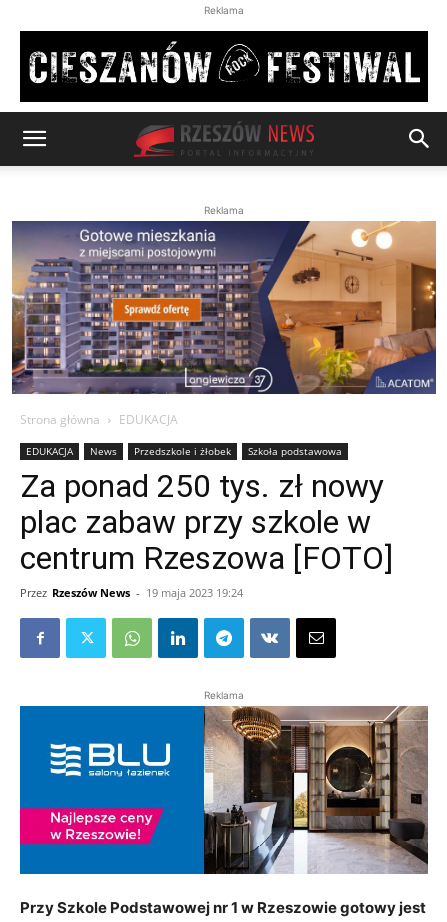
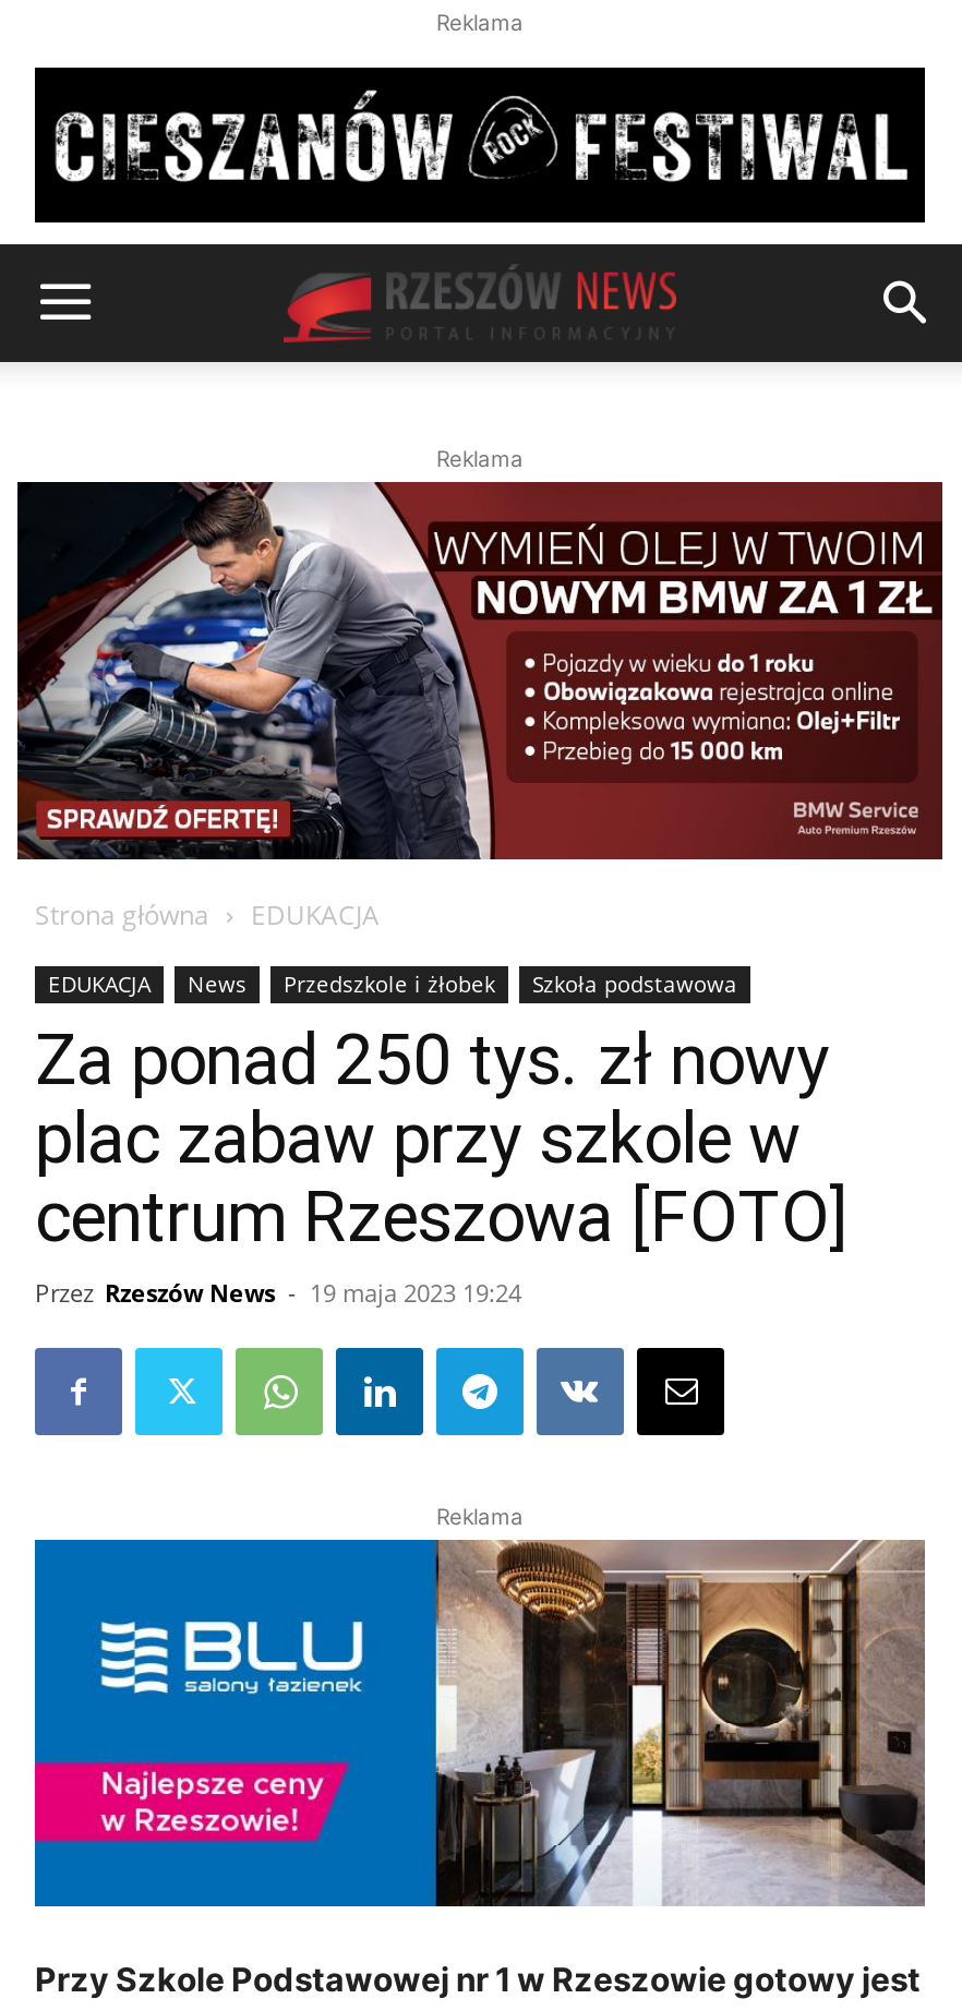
- [image]
+ [image]
